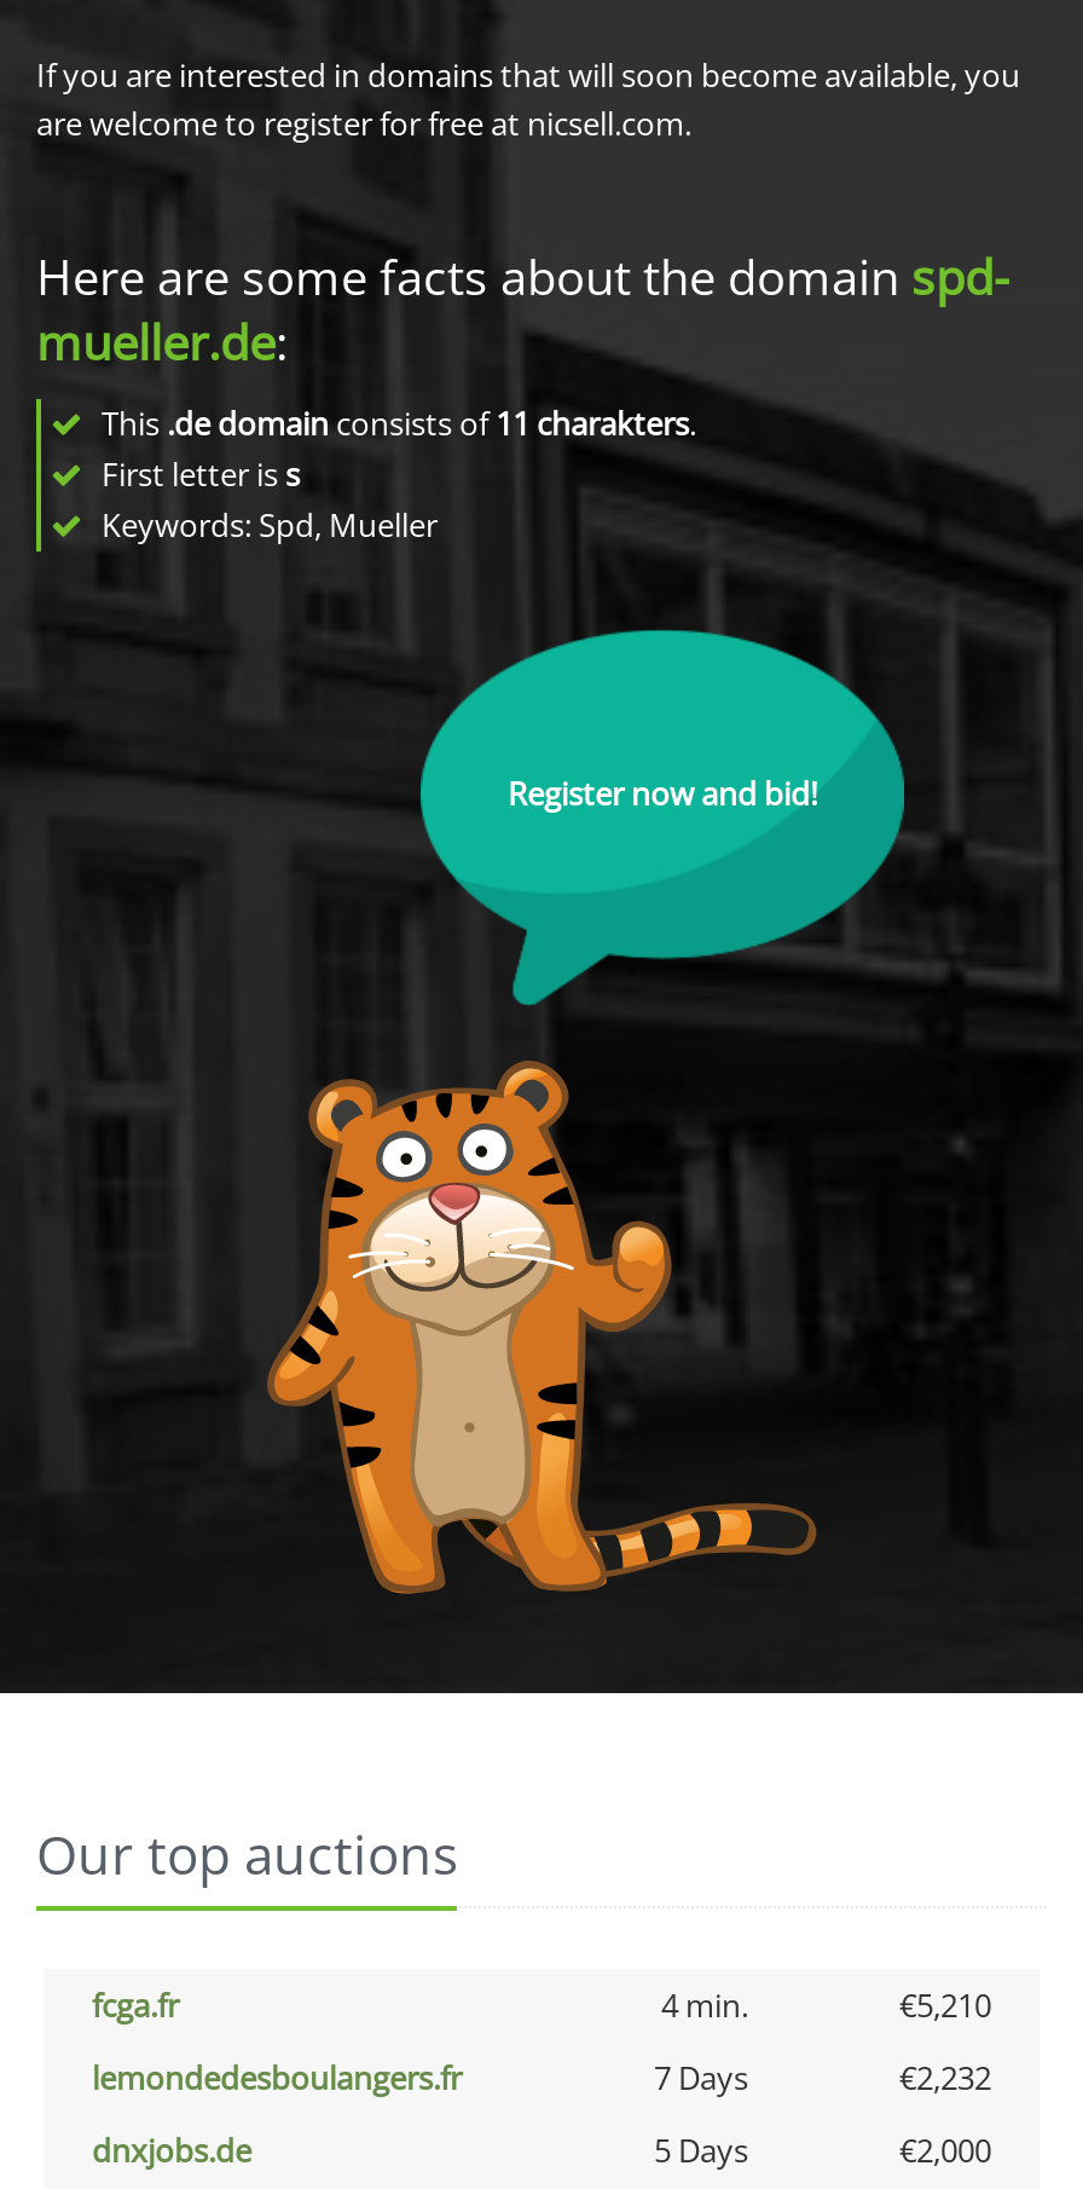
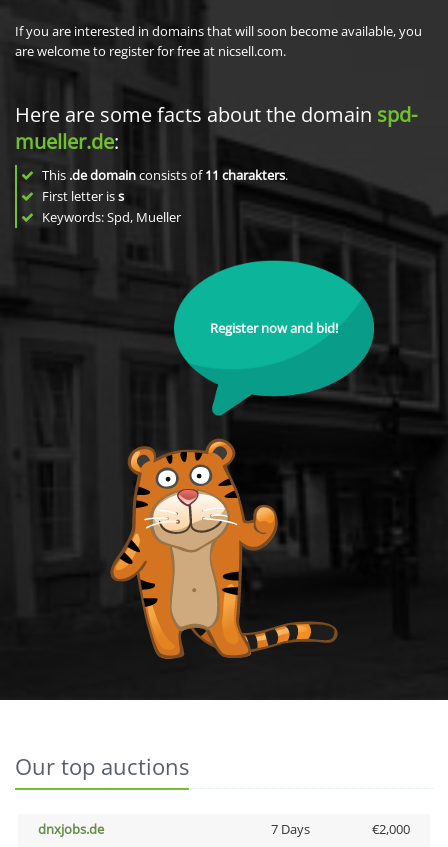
- fcga.fr
- 4 min.
- €5,210
- lemondedesboulangers.fr
- 7 Days
- €2,232

- 5 Days
+ 7 Days
